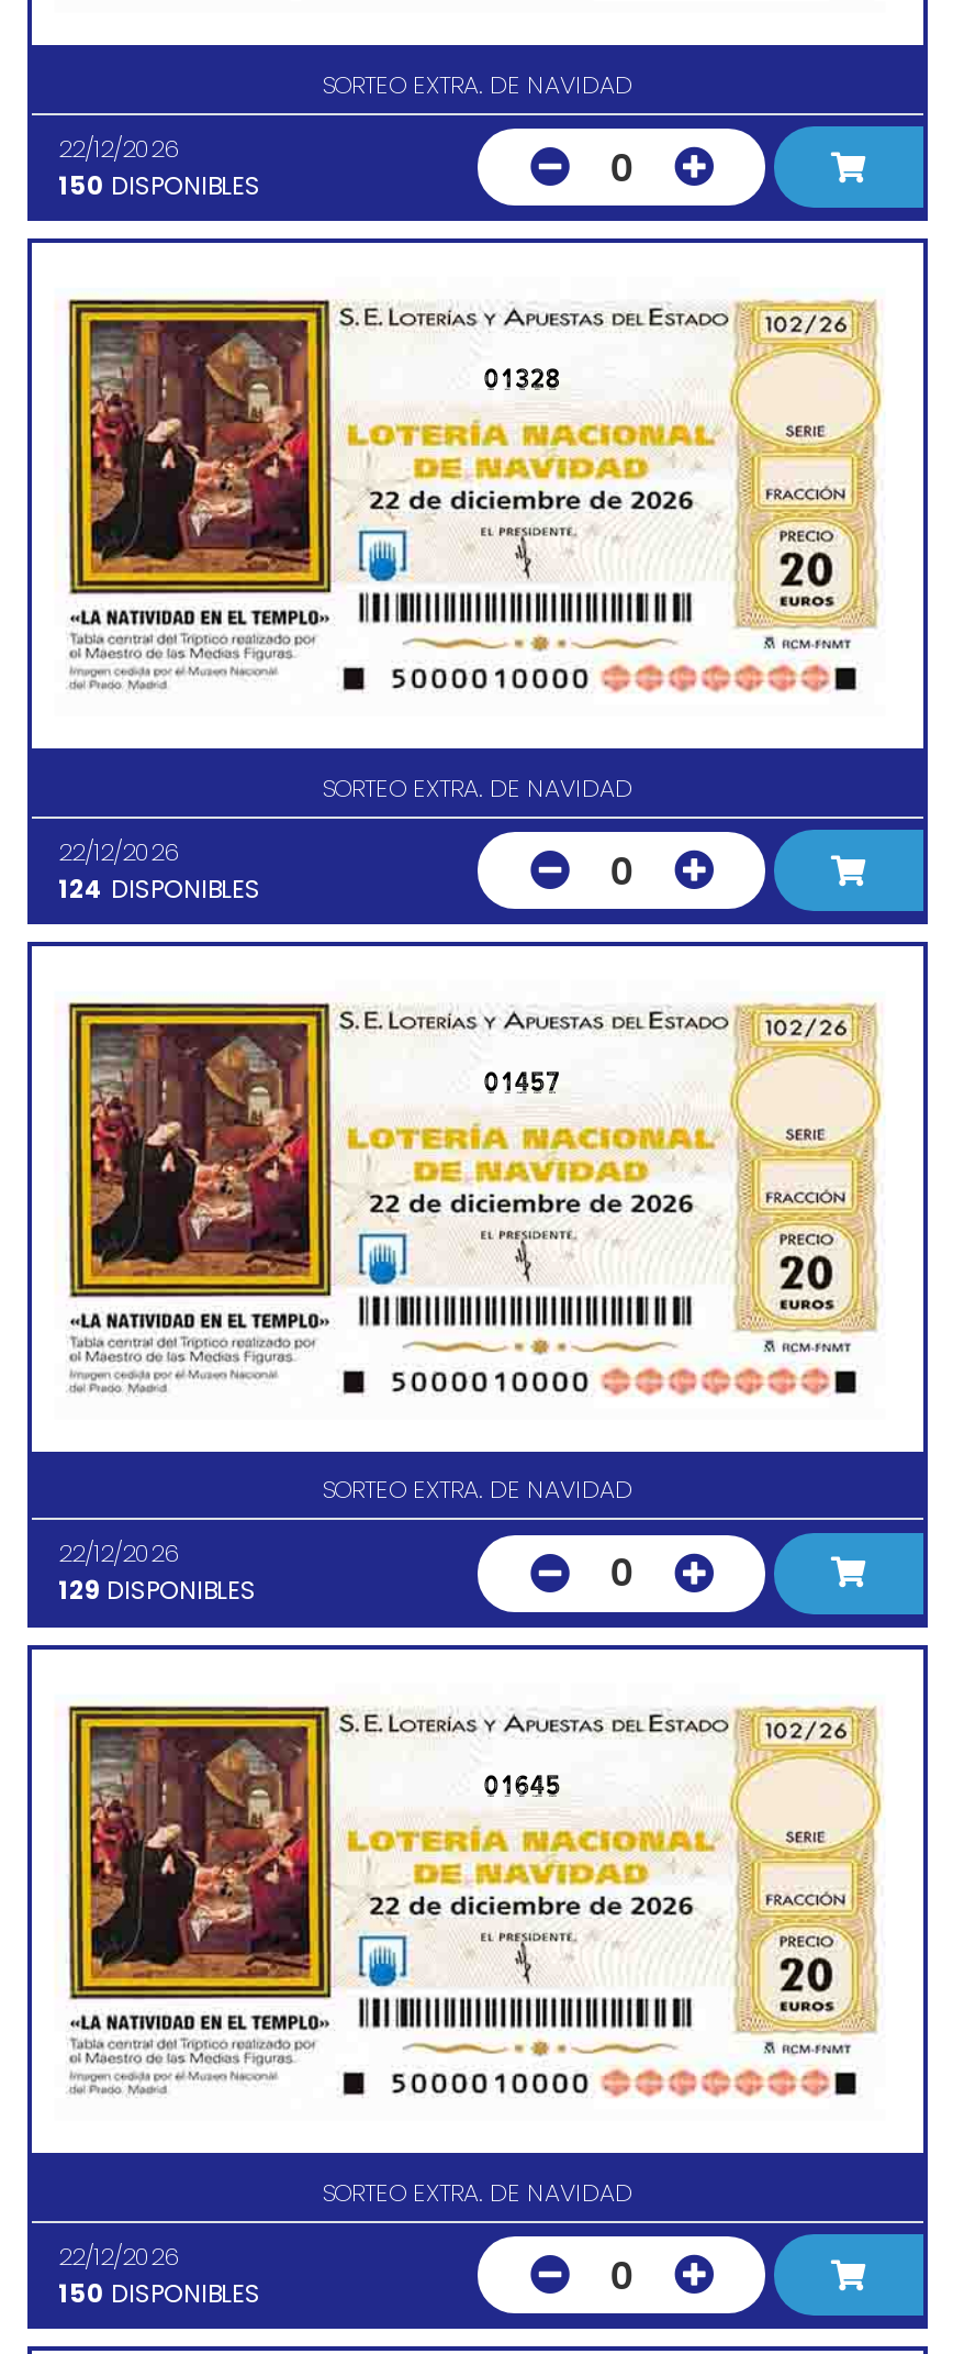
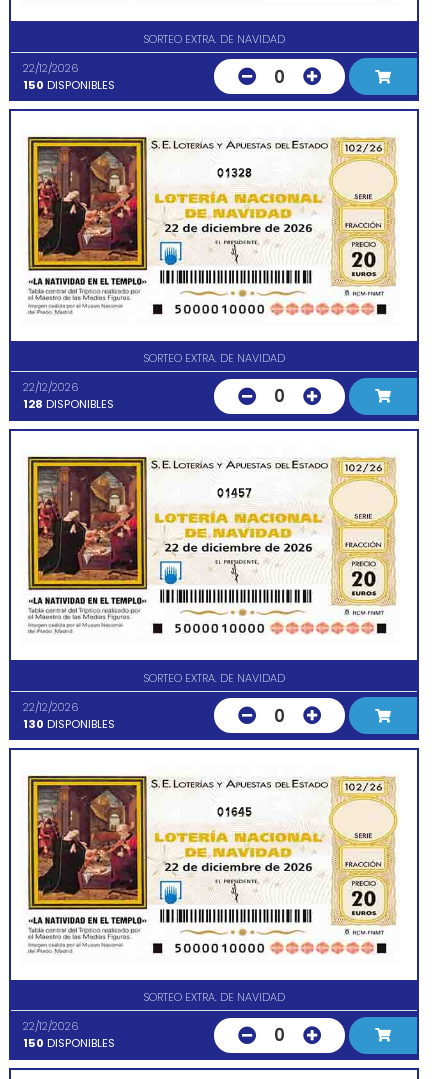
- 124 DISPONIBLES
+ 128 DISPONIBLES

- 129 DISPONIBLES
+ 130 DISPONIBLES
